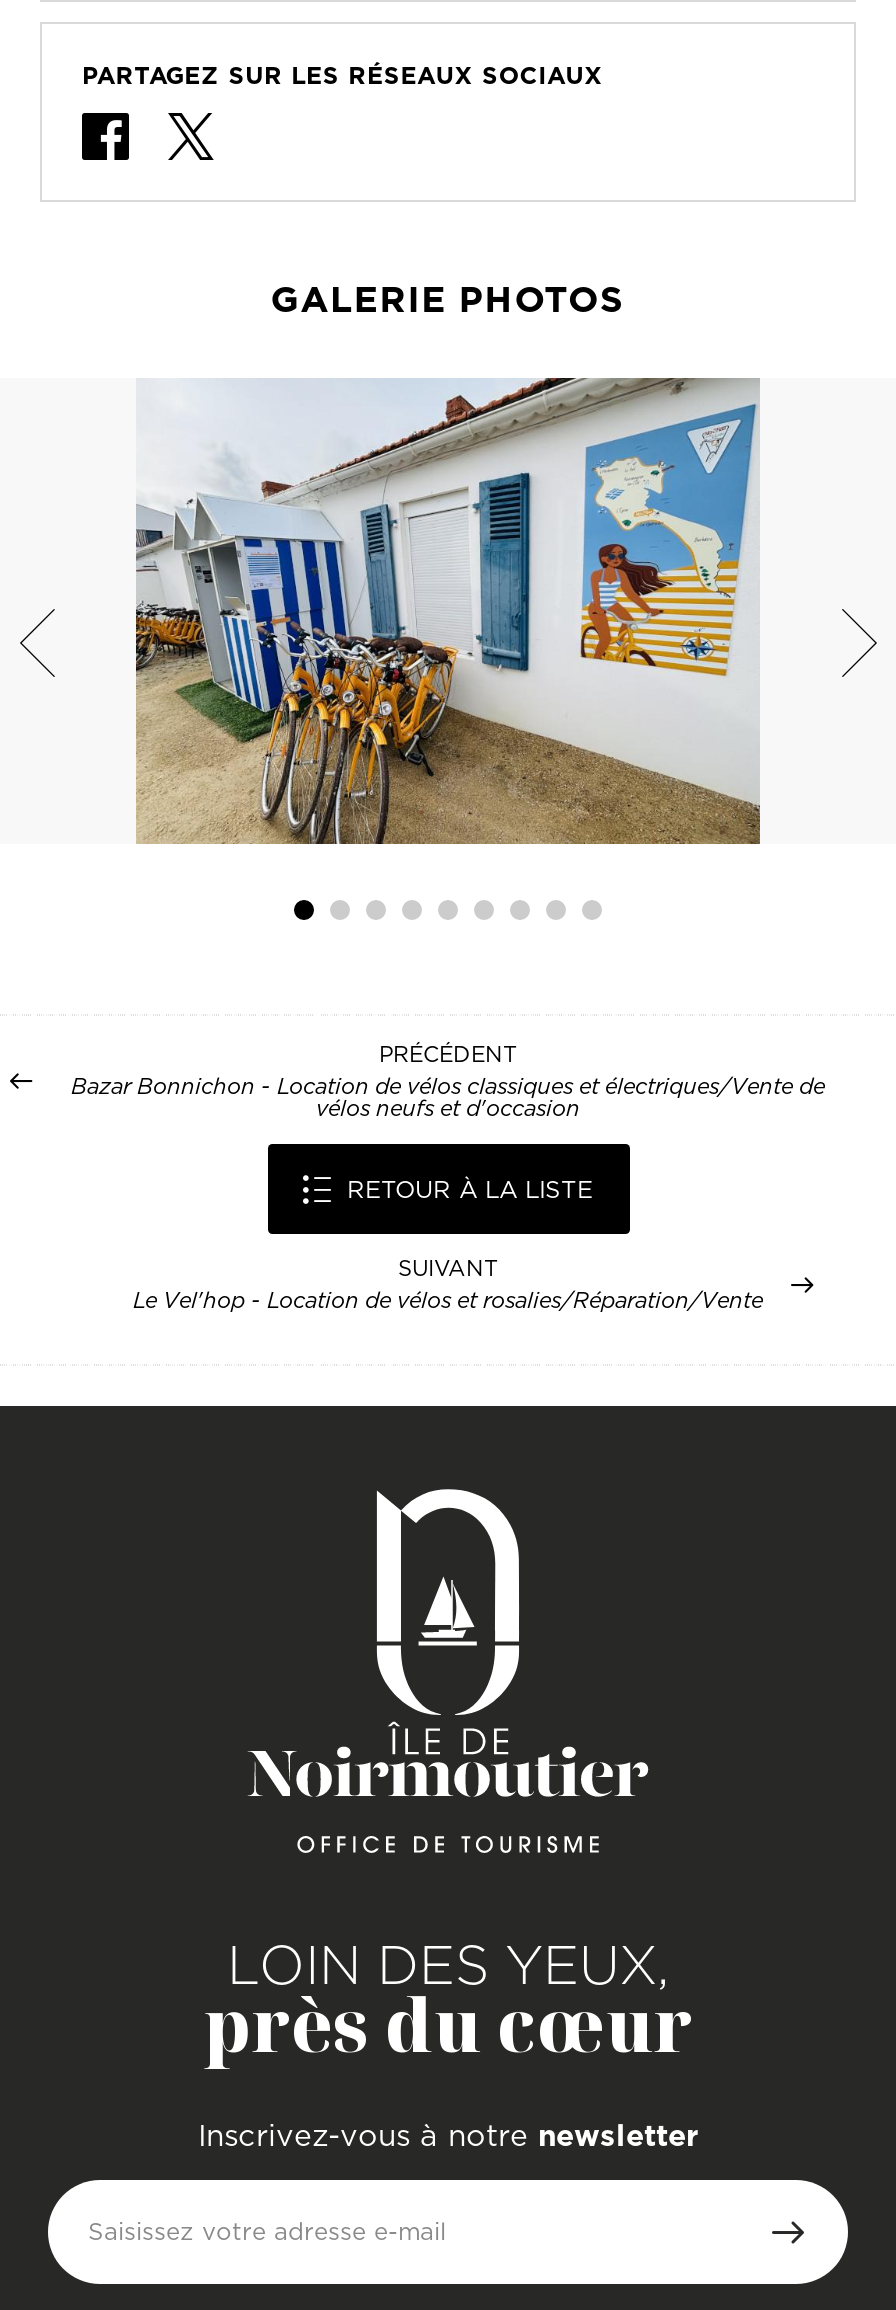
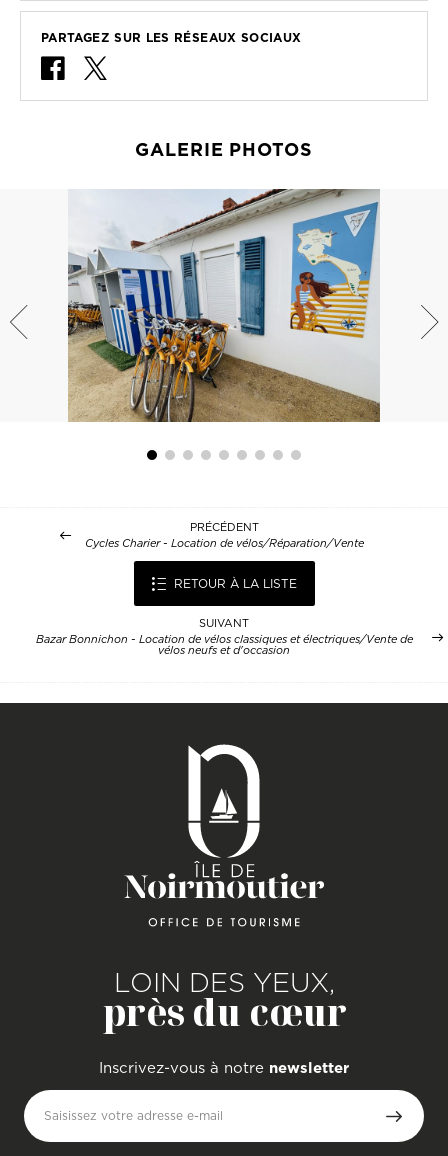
moved down: Bazar Bonnichon - Location de vélos classiques et électriques/Vente de | vélos neufs et d'occasion

+ Cycles Charier - Location de vélos/Réparation/Vente

- Le Vel'hop - Location de vélos et rosalies/Réparation/Vente
